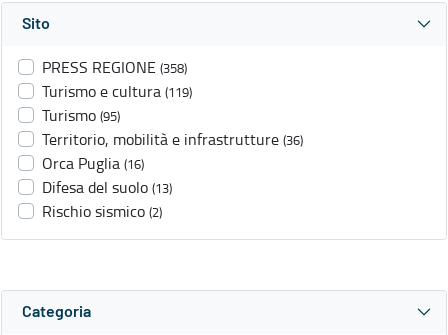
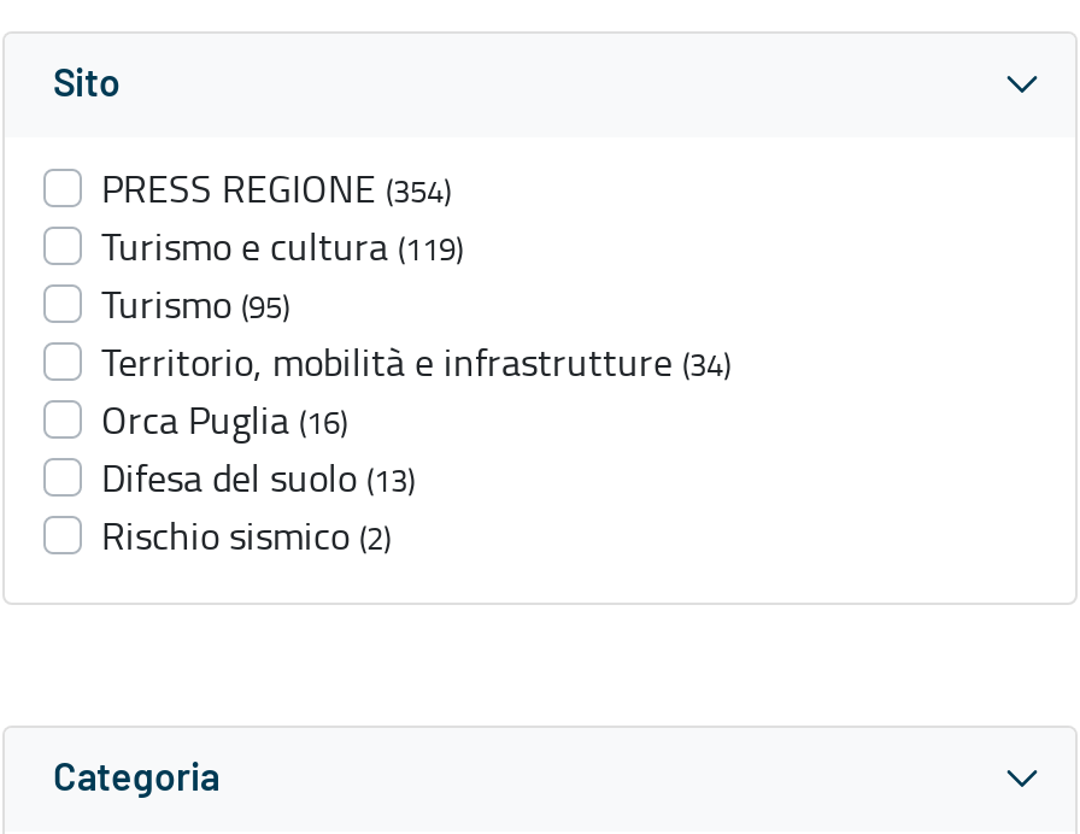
- PRESS REGIONE (358)
+ PRESS REGIONE (354)

- Territorio, mobilità e infrastrutture (36)
+ Territorio, mobilità e infrastrutture (34)
